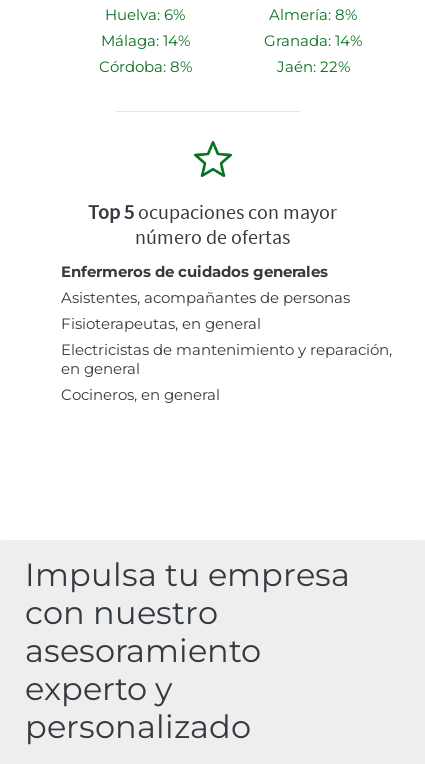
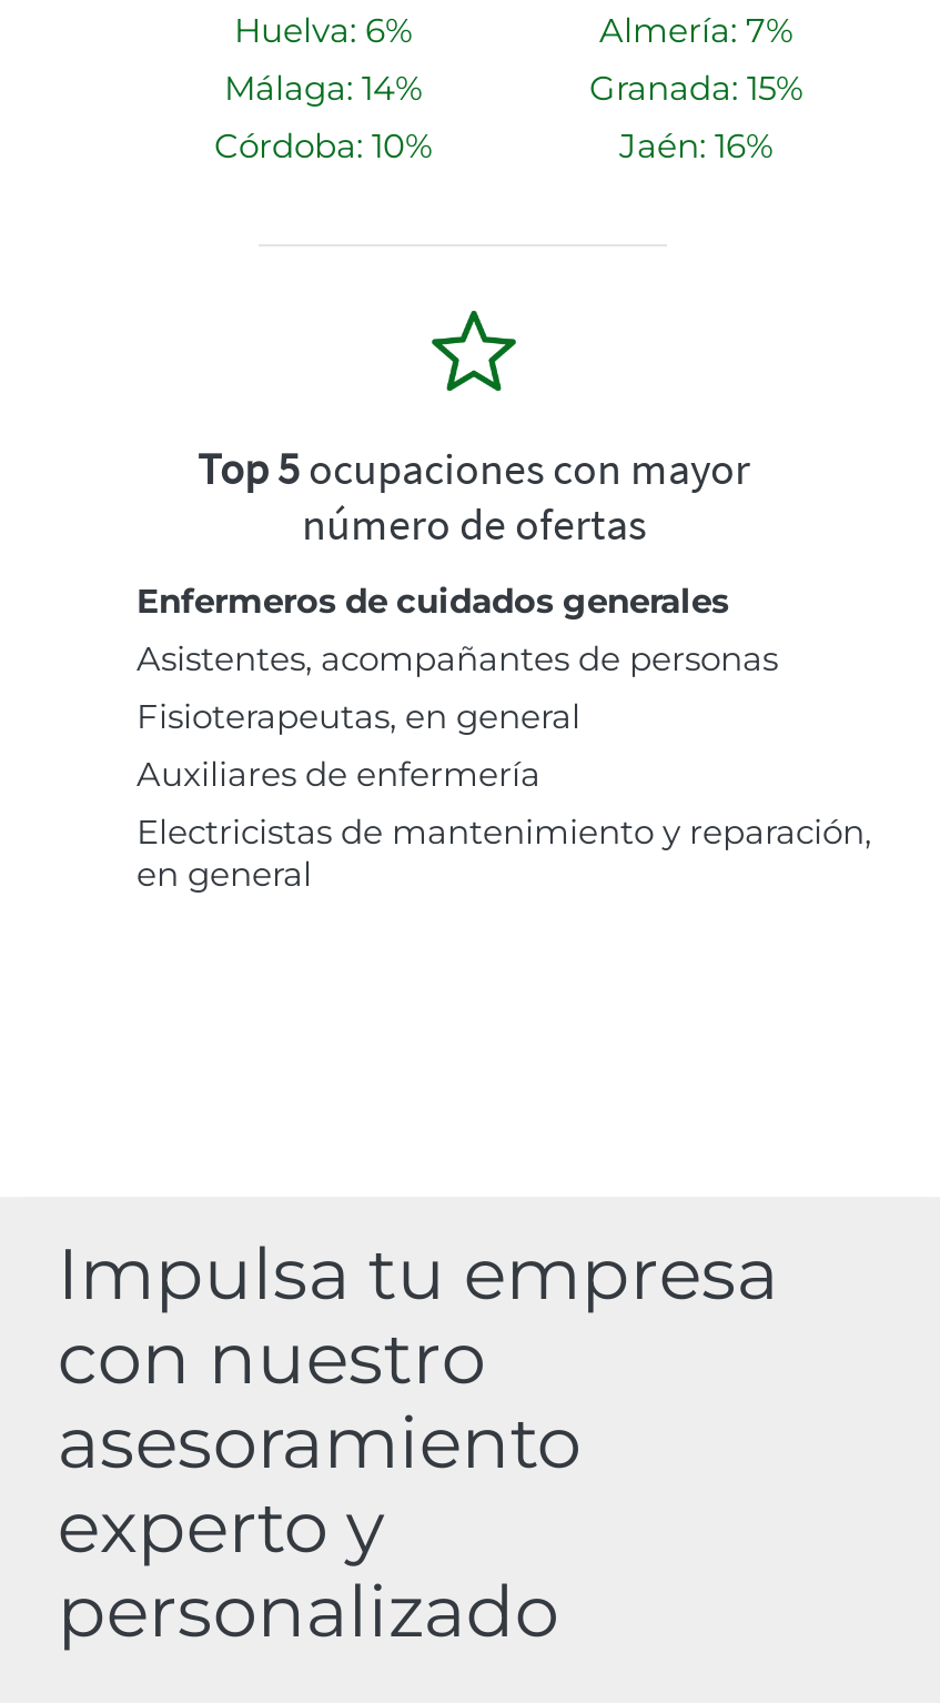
- Almería: 8%
+ Almería: 7%

- Granada: 14%
+ Granada: 15%

- Córdoba: 8%
+ Córdoba: 10%

- Jaén: 22%
+ Jaén: 16%

+ Auxiliares de enfermería

moved down: Electricistas de mantenimiento y reparación, | en general

- Cocineros, en general
